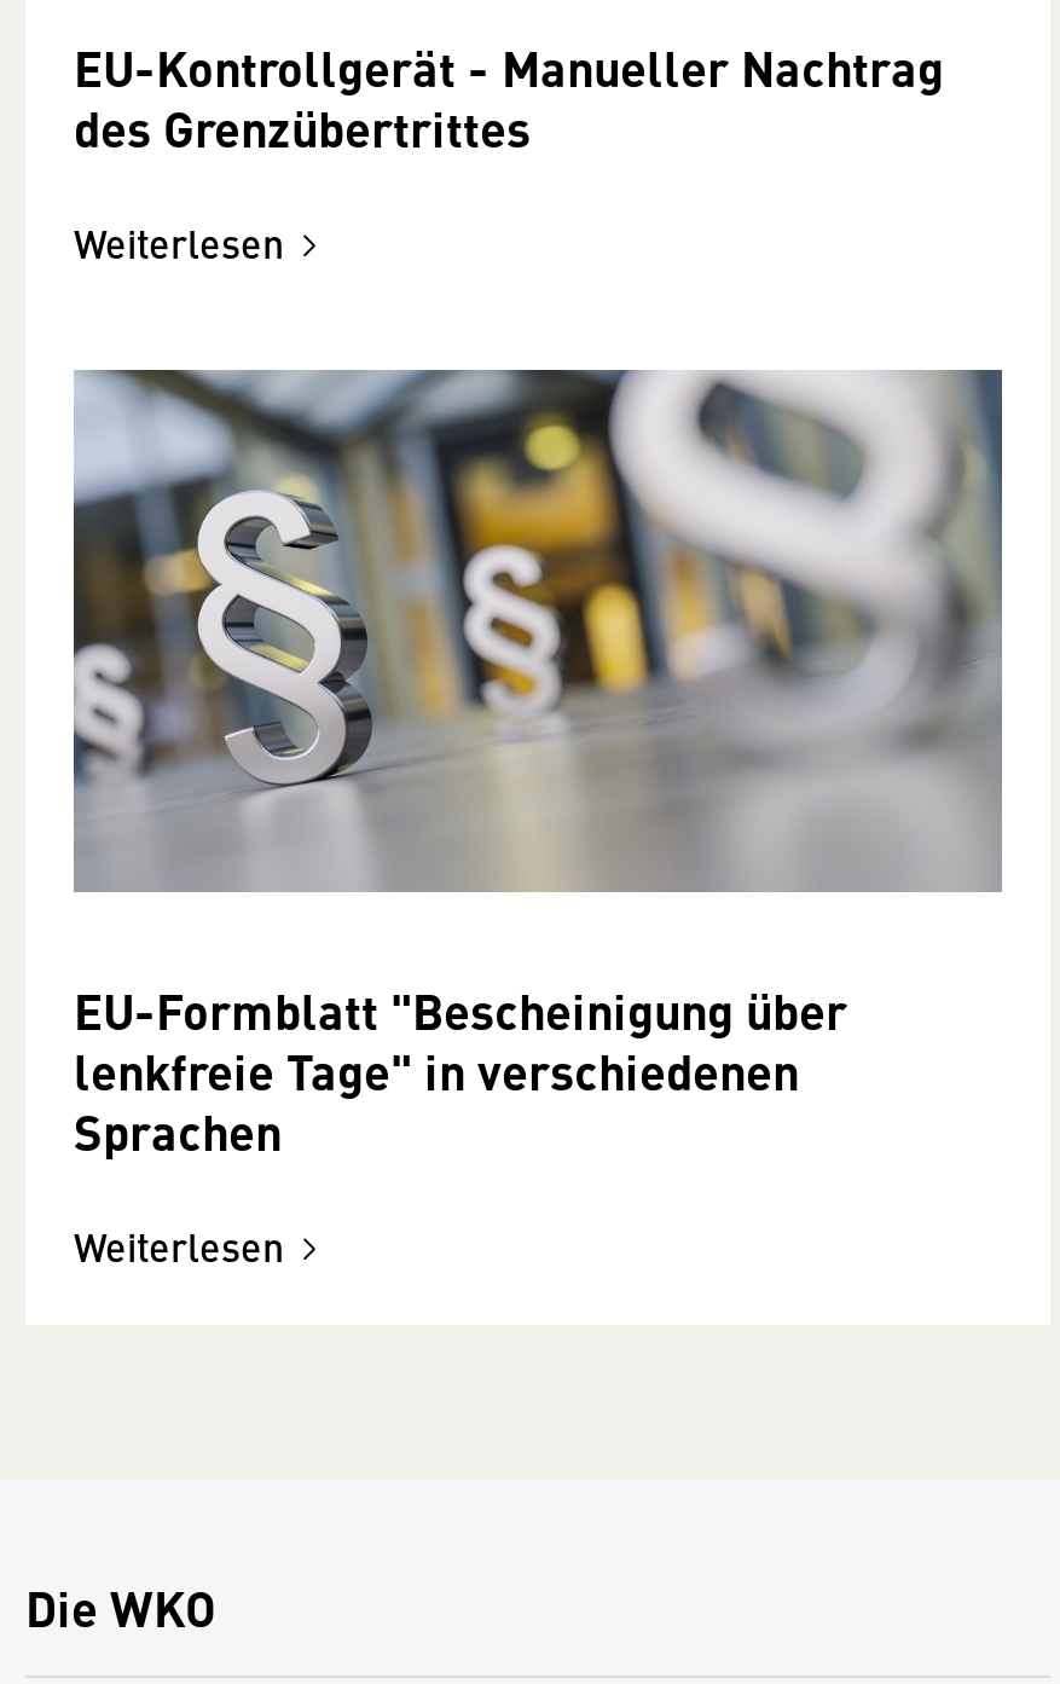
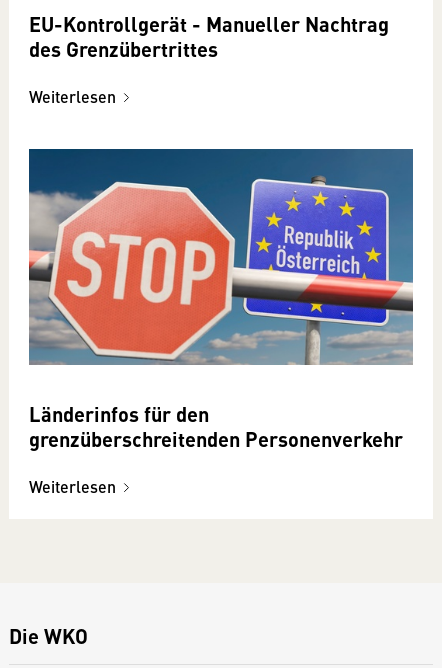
- [image]
- EU-Formblatt "Bescheinigung über
- lenkfreie Tage" in verschiedenen
- Sprachen
+ [image]
+ Länderinfos für den
+ grenzüberschreitenden Personenverkehr
